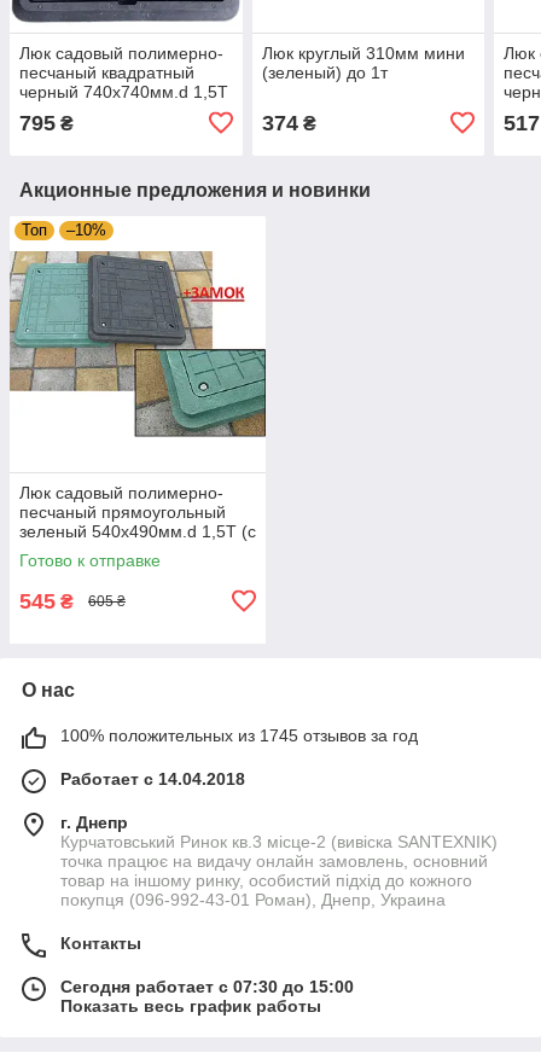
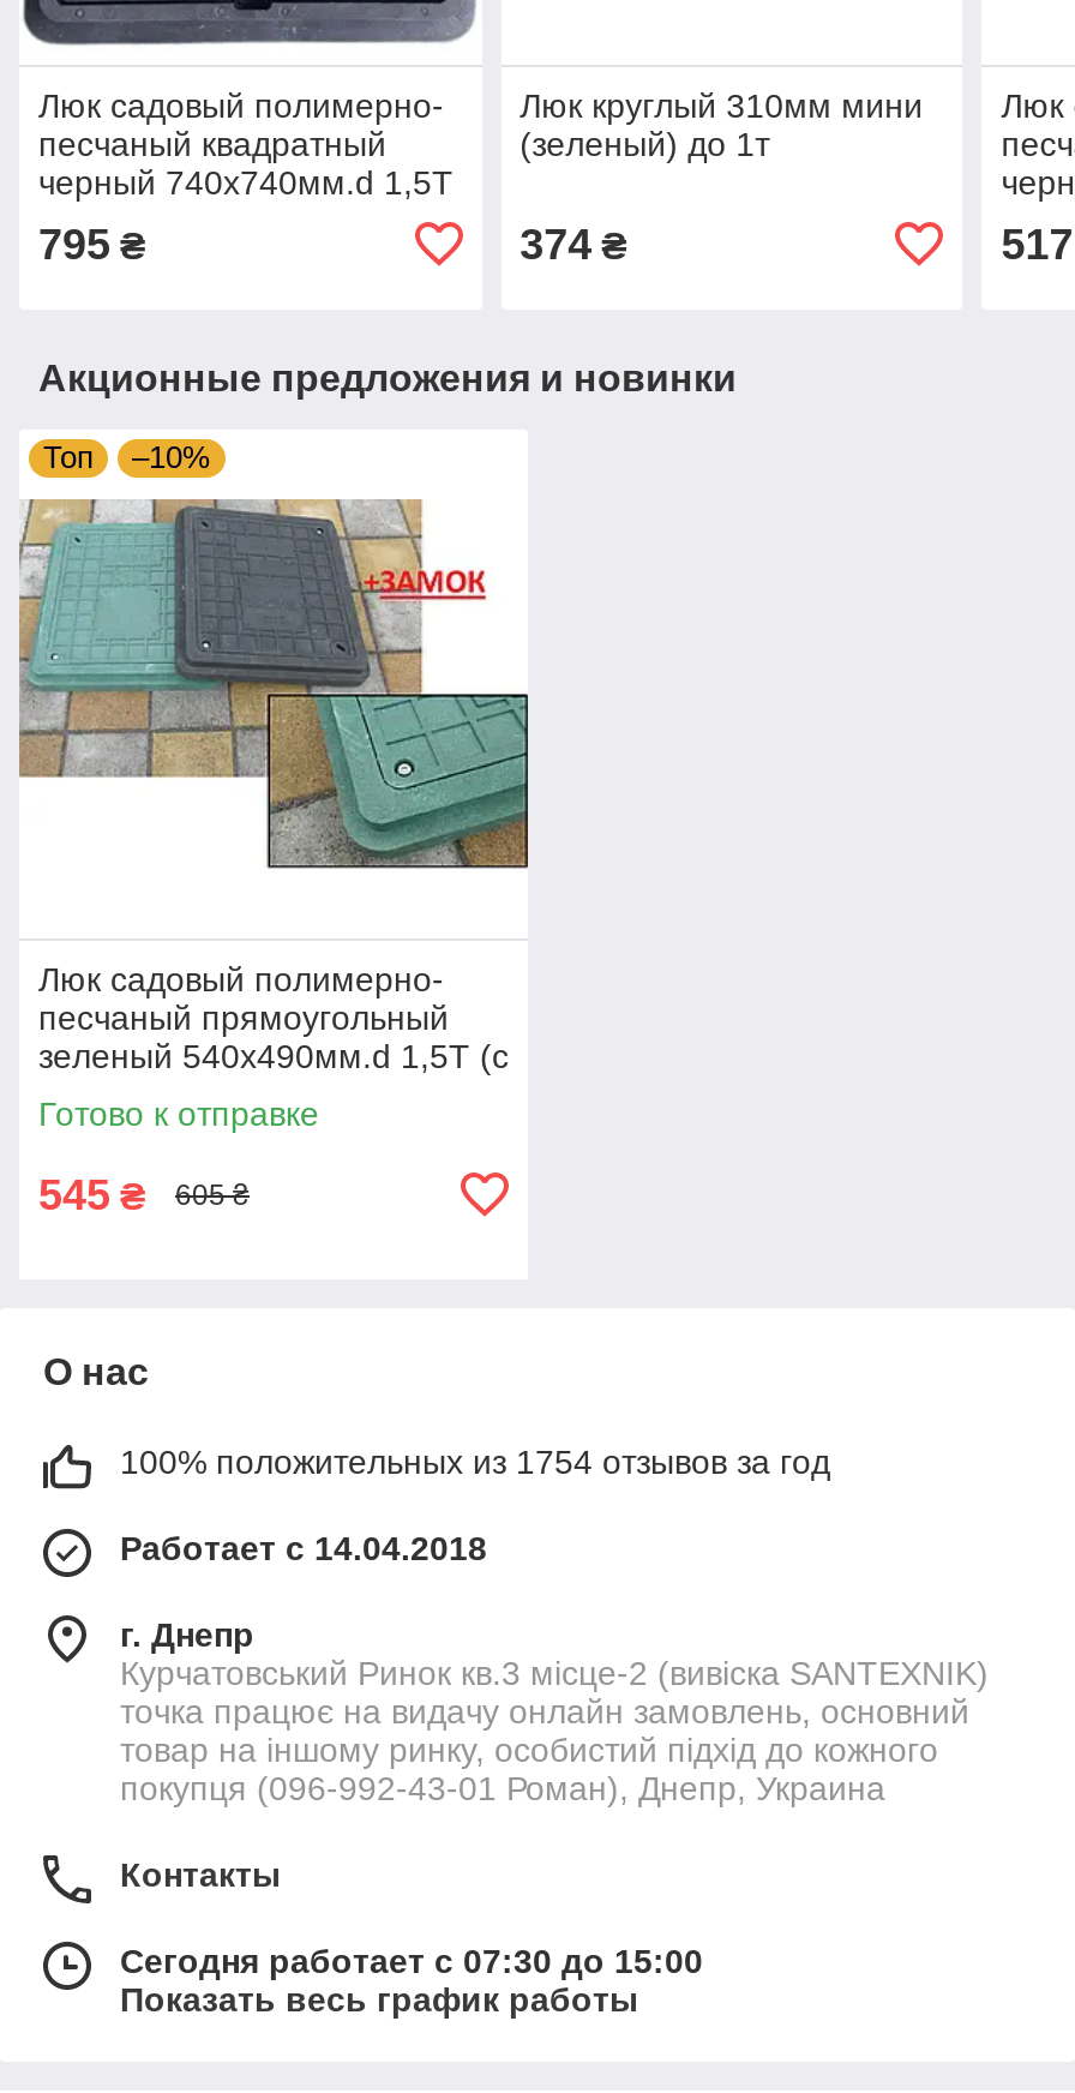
- 100% положительных из 1745 отзывов за год
+ 100% положительных из 1754 отзывов за год
